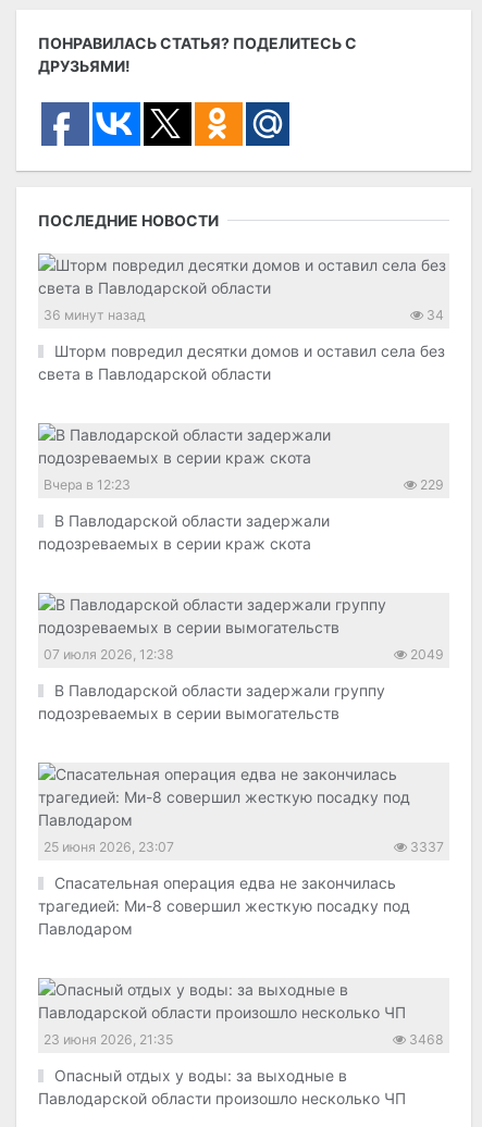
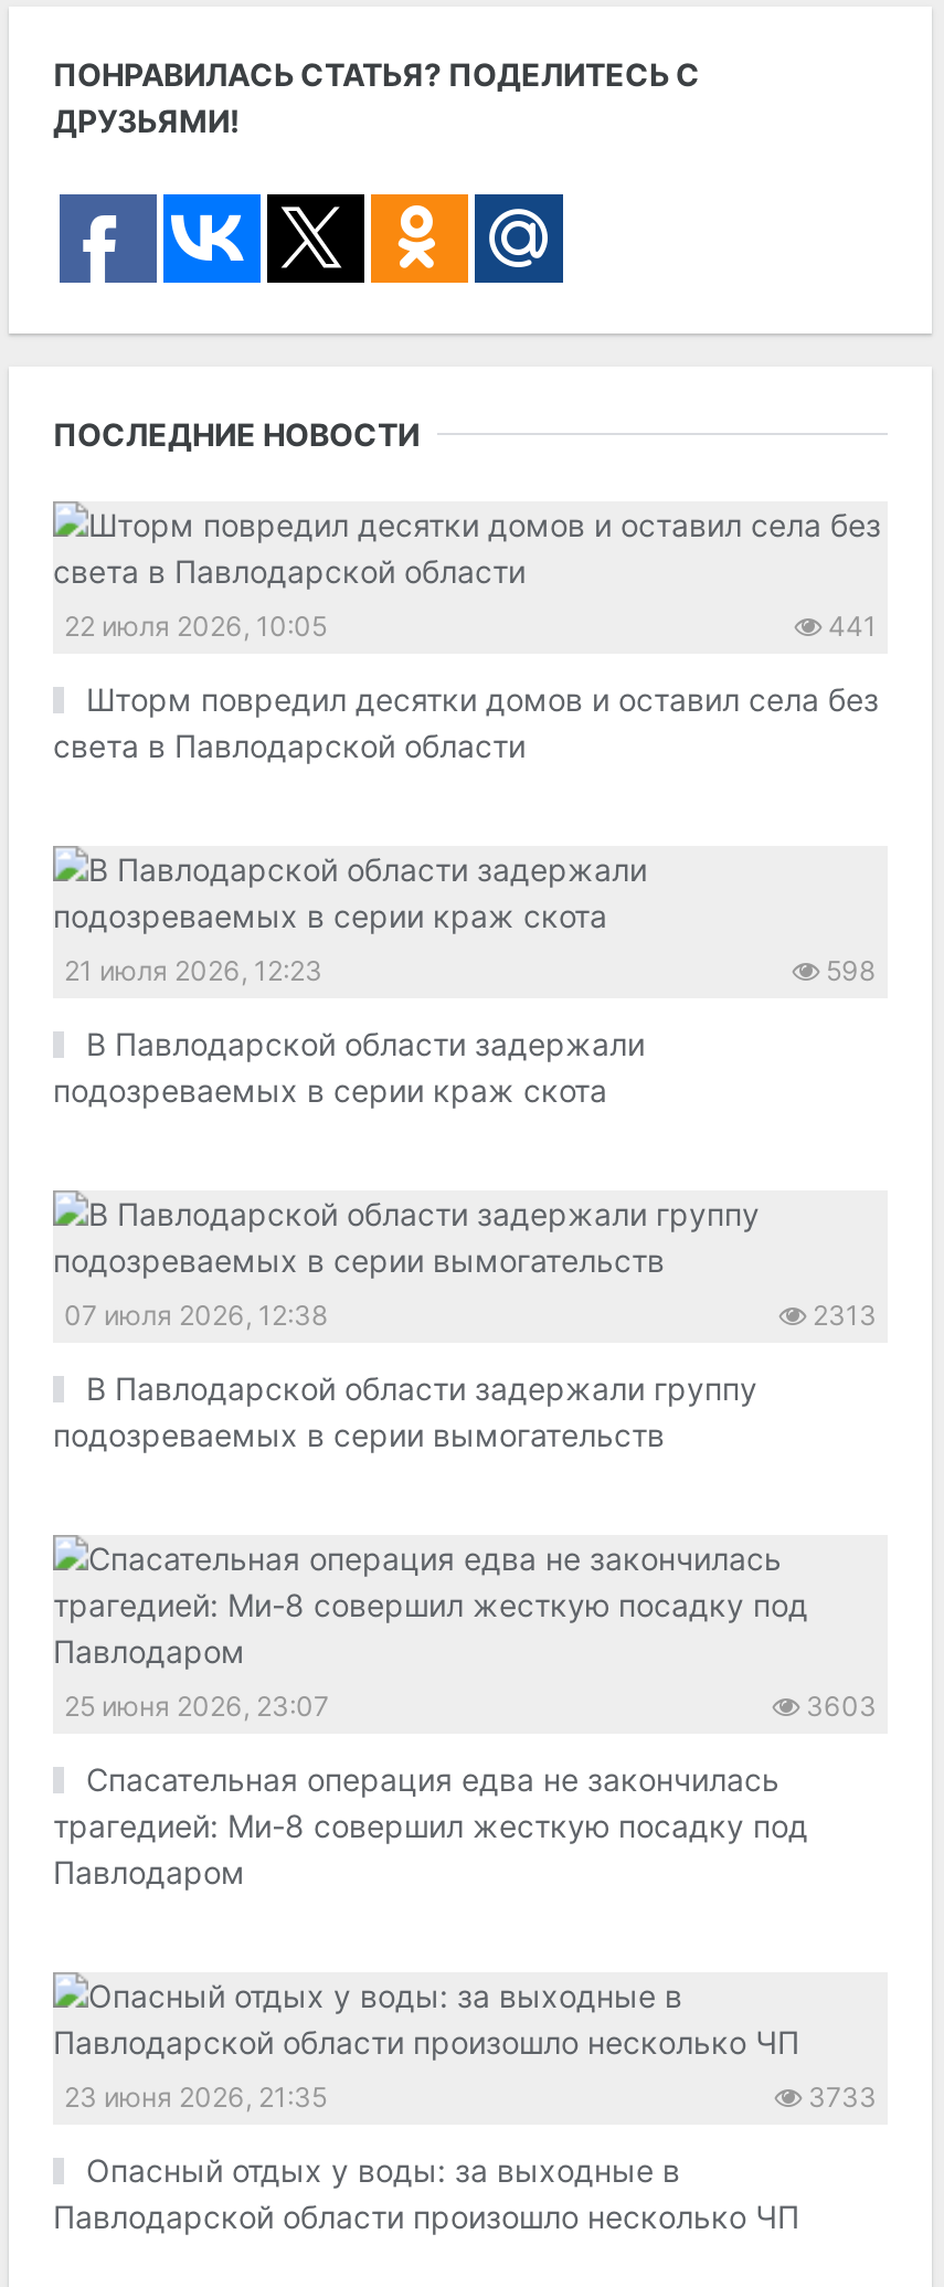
- 36 минут назад
- 34
+ 22 июля 2026, 10:05
+ 441

- Вчера в 12:23
- 229
+ 21 июля 2026, 12:23
+ 598

- 2049
+ 2313

- 3337
+ 3603

- 3468
+ 3733
